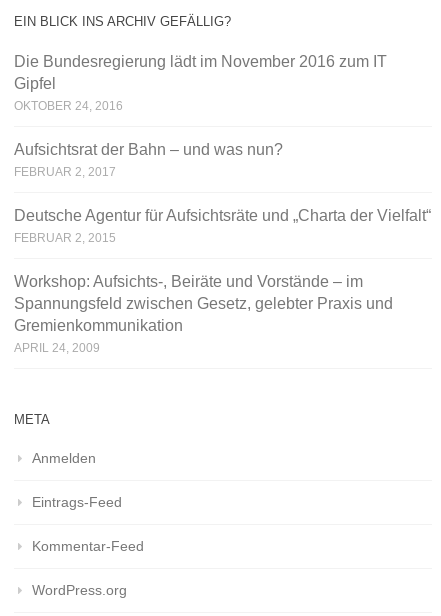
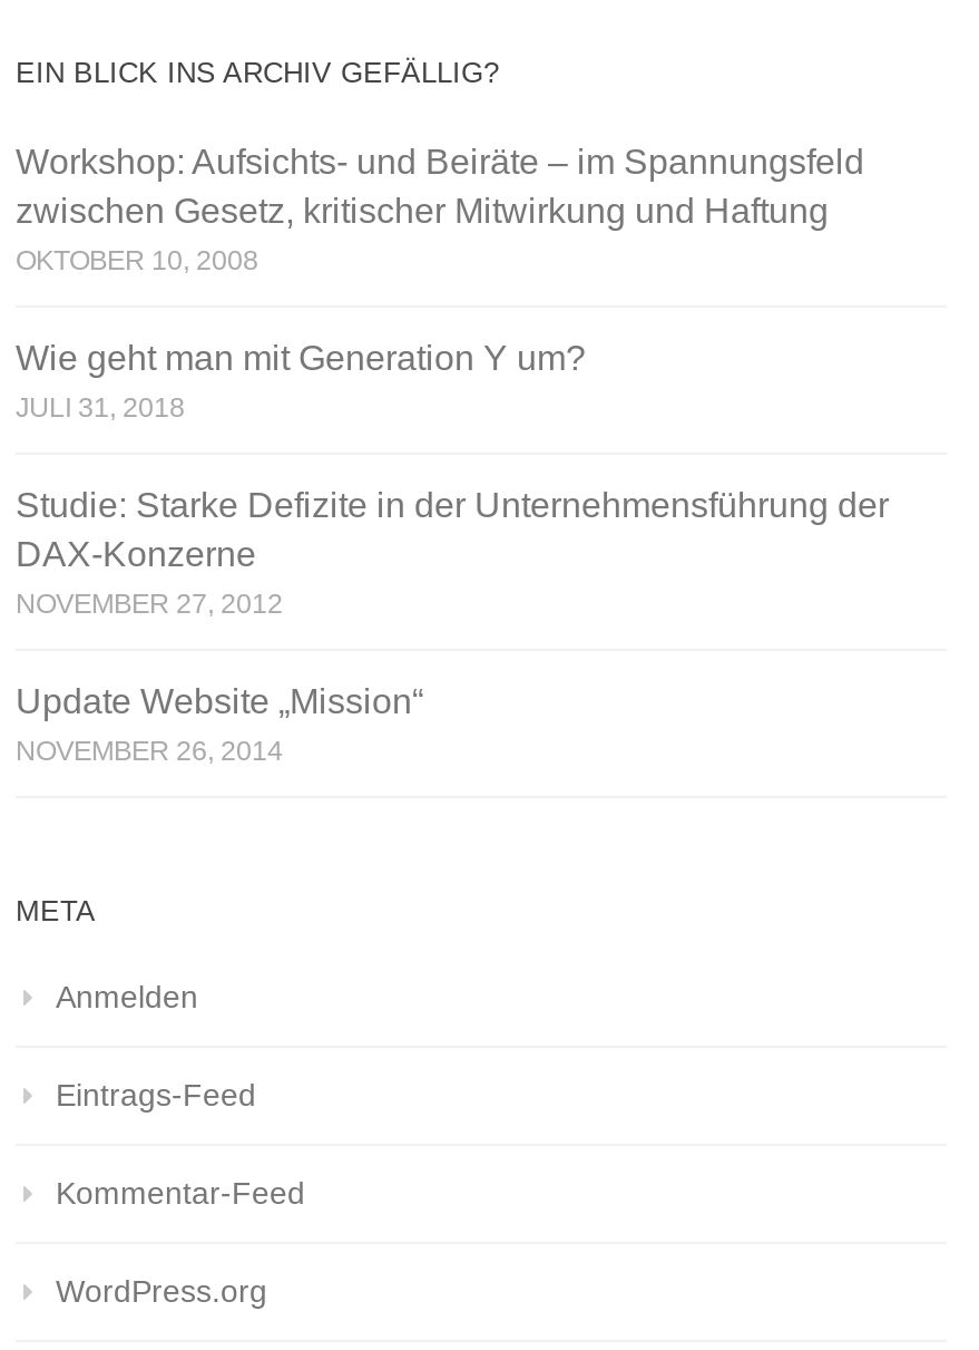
- Die Bundesregierung lädt im November 2016 zum IT
- Gipfel
- OKTOBER 24, 2016
+ Workshop: Aufsichts- und Beiräte – im Spannungsfeld
+ zwischen Gesetz, kritischer Mitwirkung und Haftung
+ OKTOBER 10, 2008

- Aufsichtsrat der Bahn – und was nun?
- FEBRUAR 2, 2017
+ Wie geht man mit Generation Y um?
+ JULI 31, 2018

- Deutsche Agentur für Aufsichtsräte und „Charta der Vielfalt“
- FEBRUAR 2, 2015
+ Studie: Starke Defizite in der Unternehmensführung der
+ DAX-Konzerne
+ NOVEMBER 27, 2012

- Workshop: Aufsichts-, Beiräte und Vorstände – im
- Spannungsfeld zwischen Gesetz, gelebter Praxis und
- Gremienkommunikation
- APRIL 24, 2009
+ Update Website „Mission“
+ NOVEMBER 26, 2014
